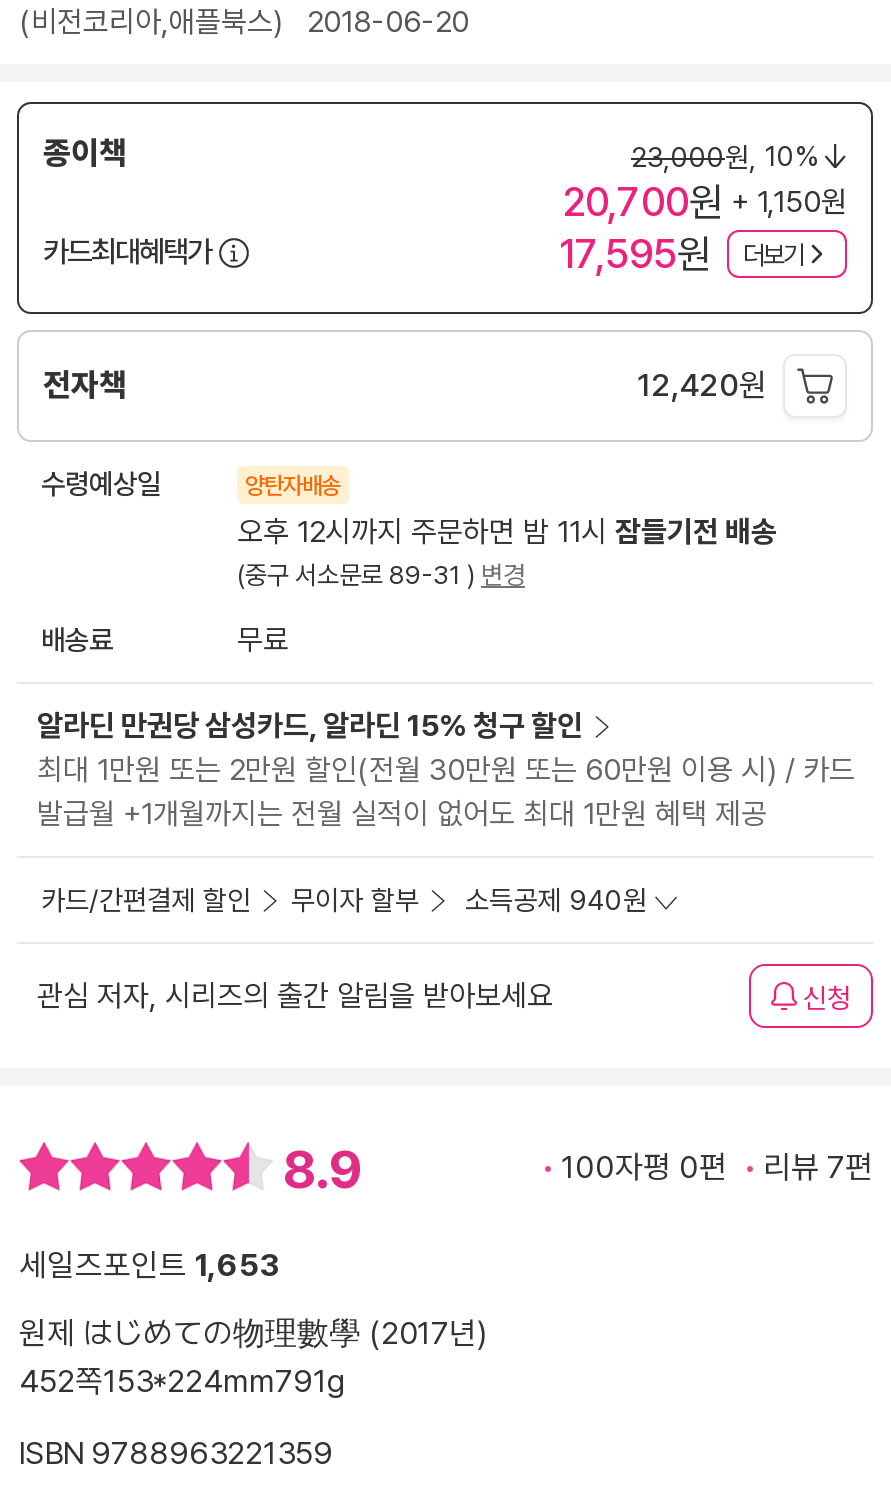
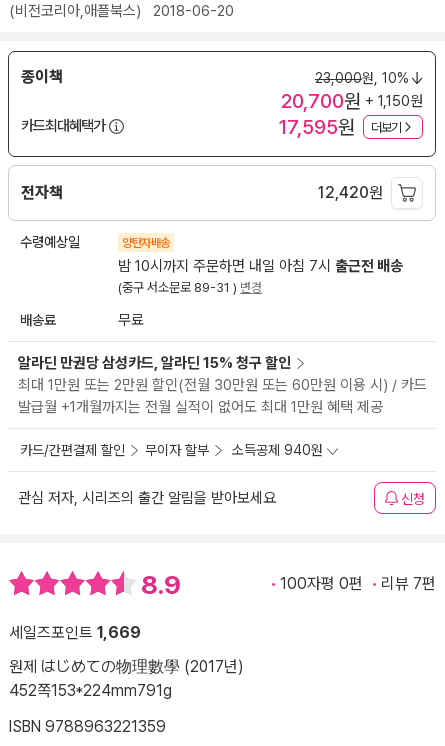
- 오후 12시까지 주문하면 밤 11시 잠들기전 배송
+ 밤 10시까지 주문하면 내일 아침 7시 출근전 배송

- 세일즈포인트 1,653
+ 세일즈포인트 1,669
